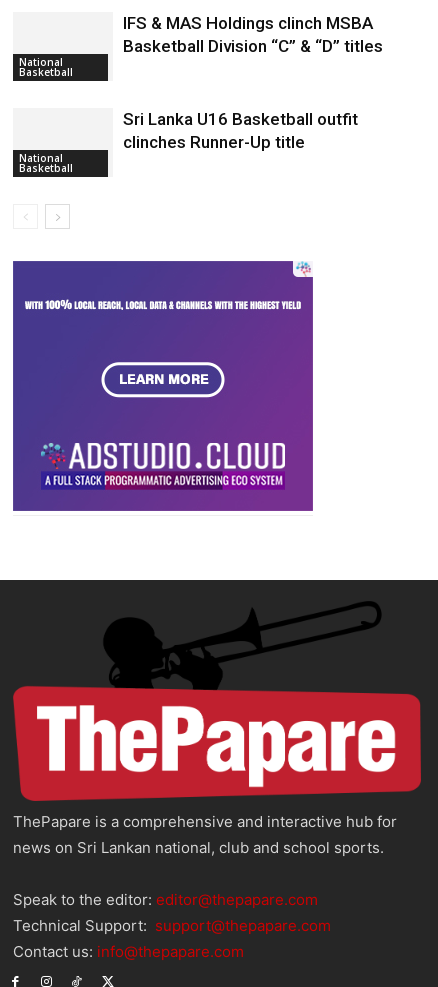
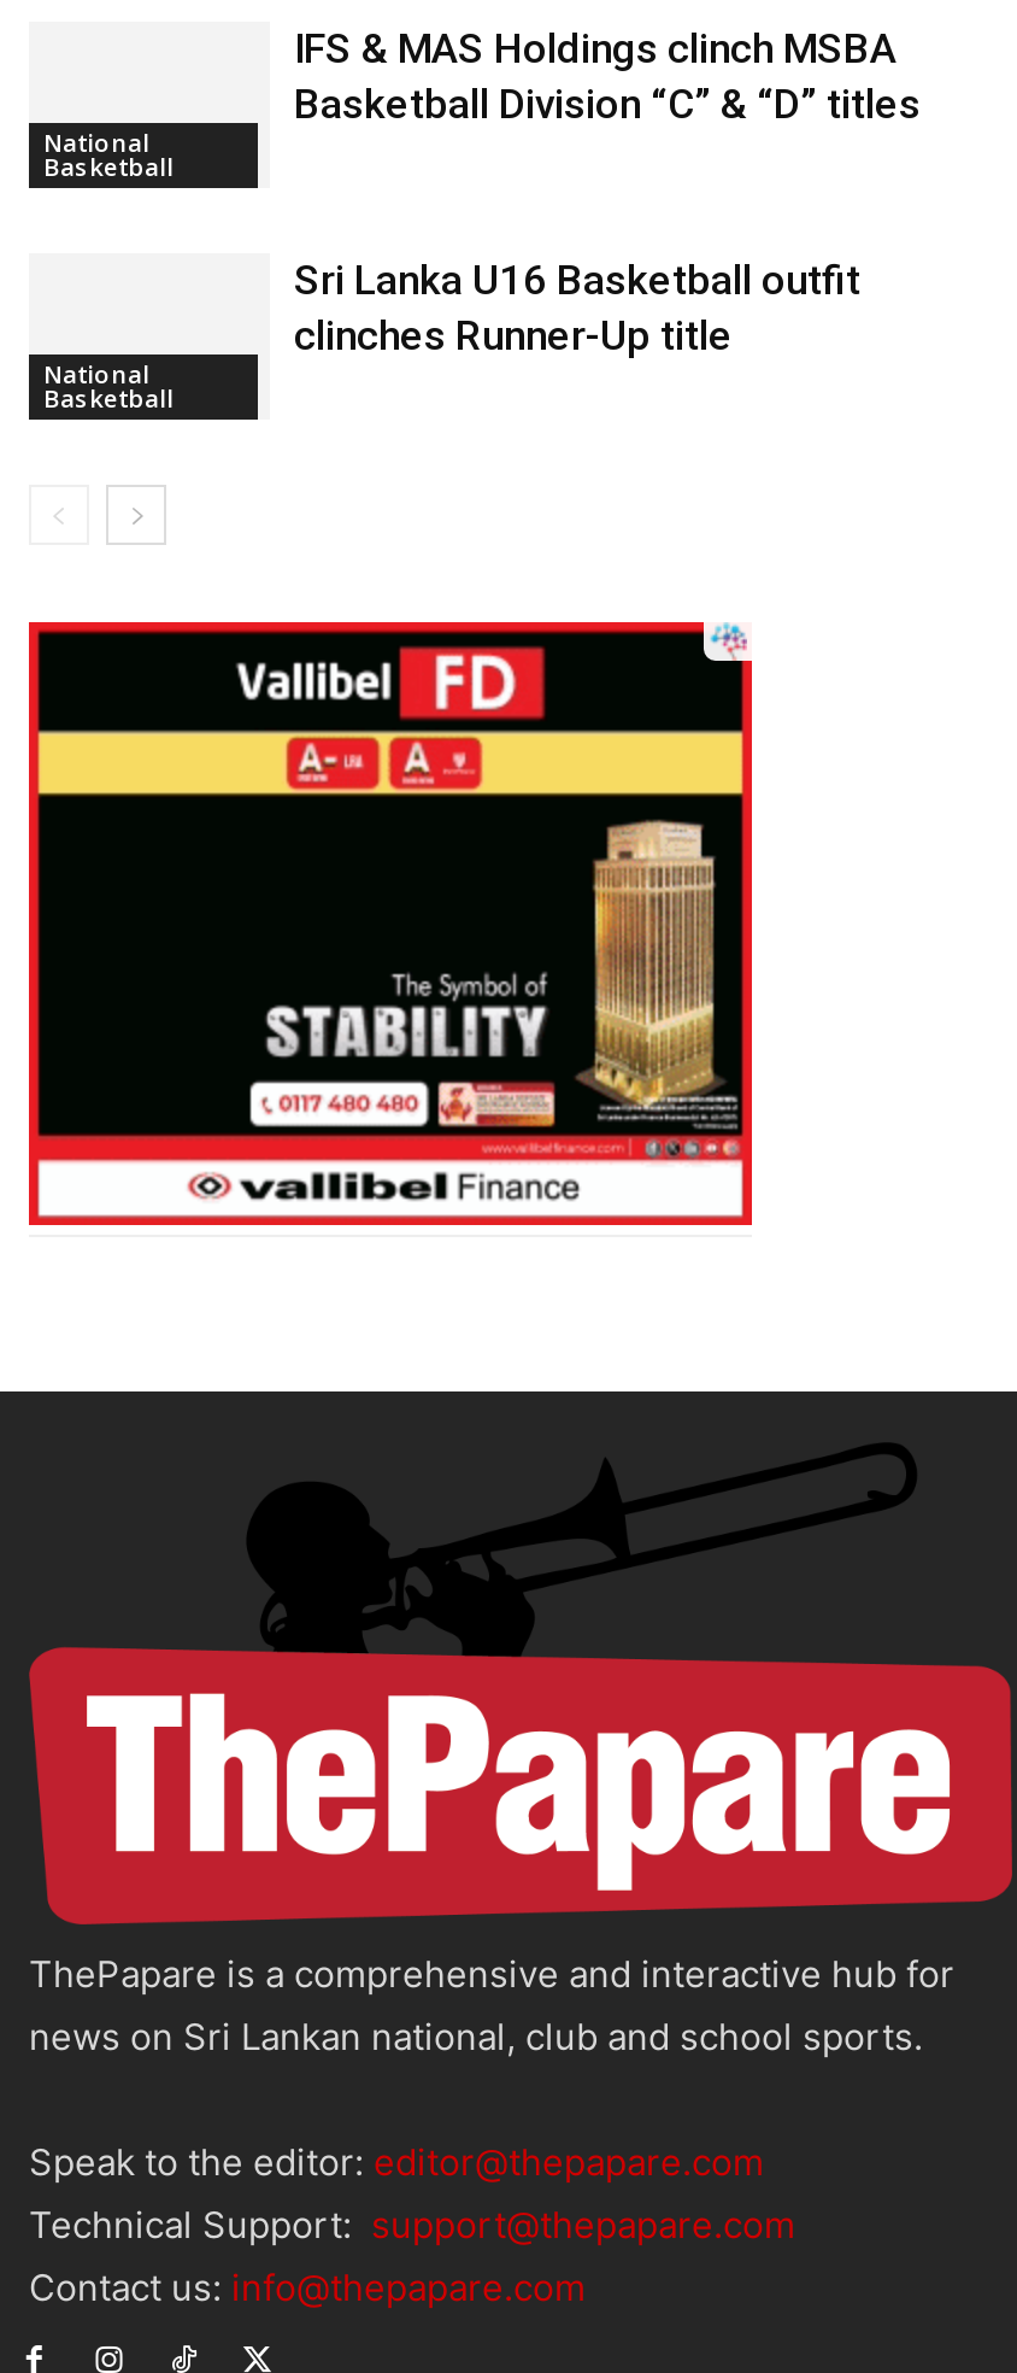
- [image]
+ [image]
